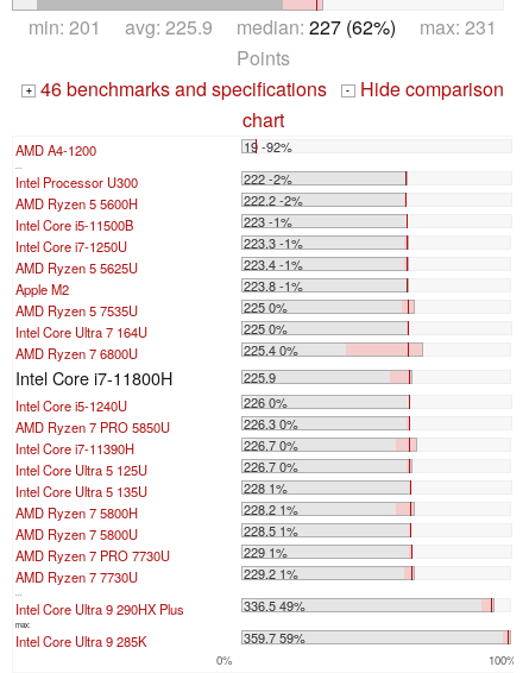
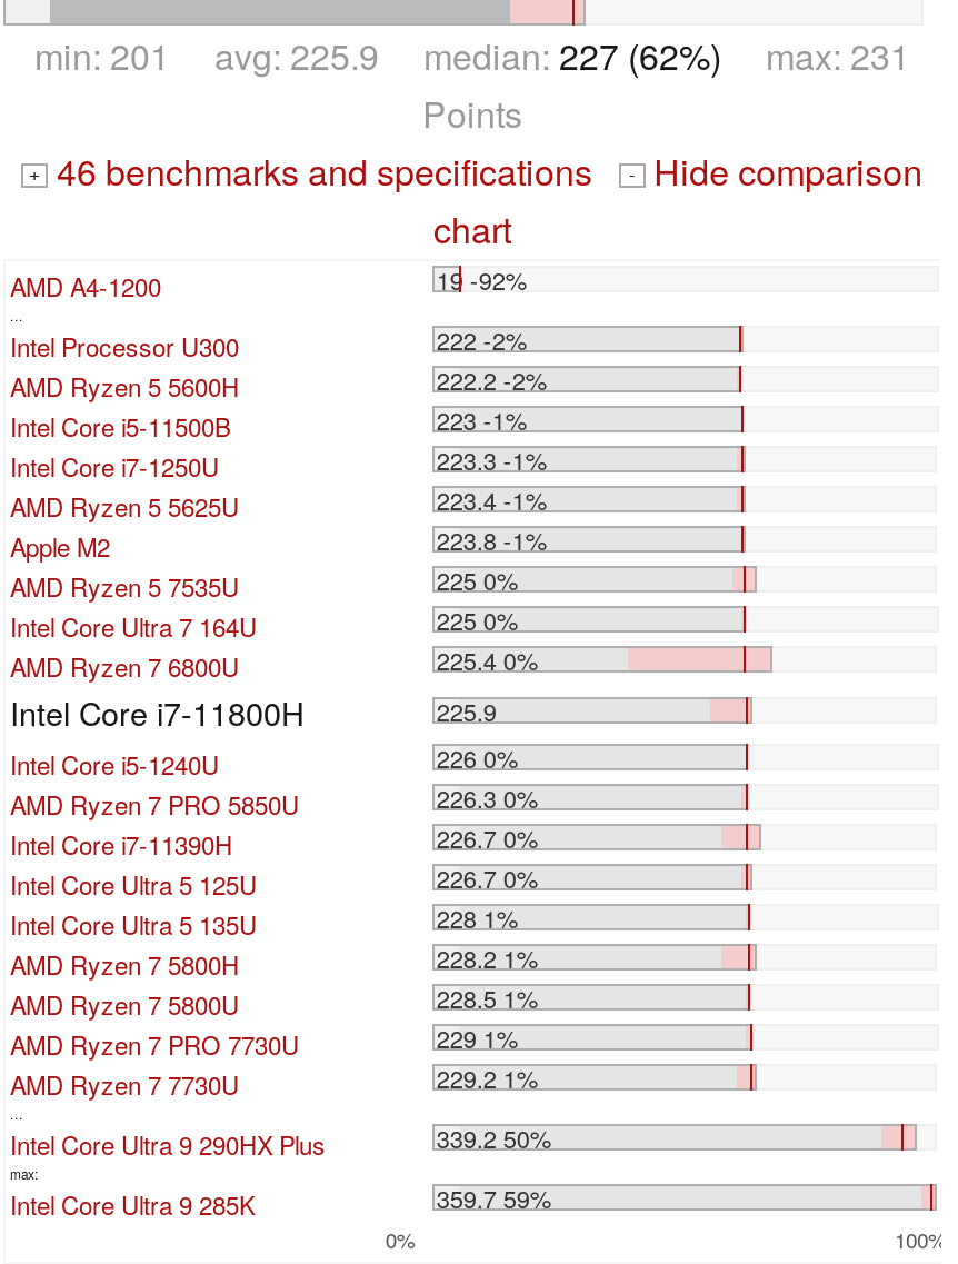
- 336.5 49%
+ 339.2 50%
